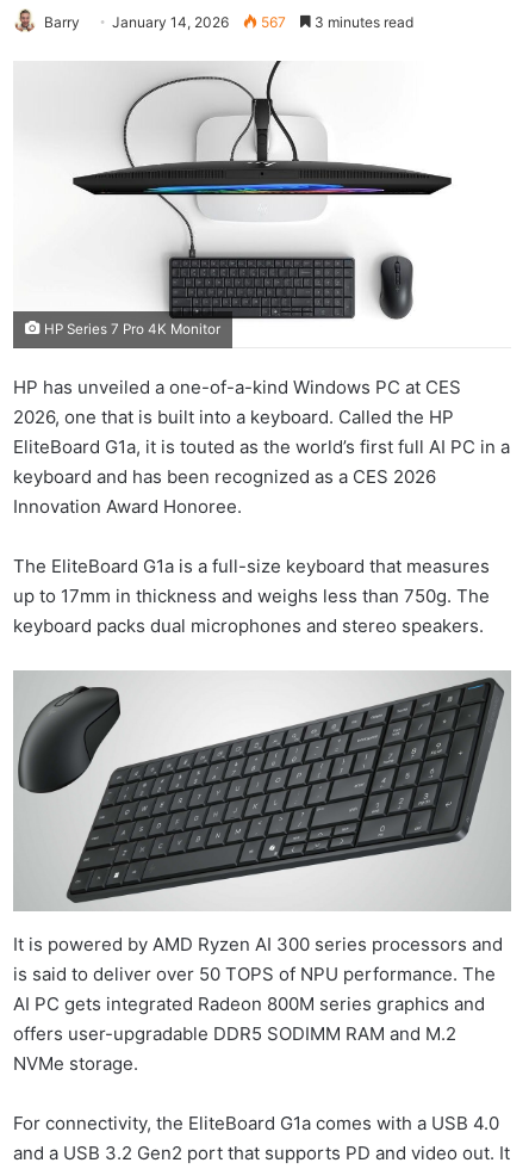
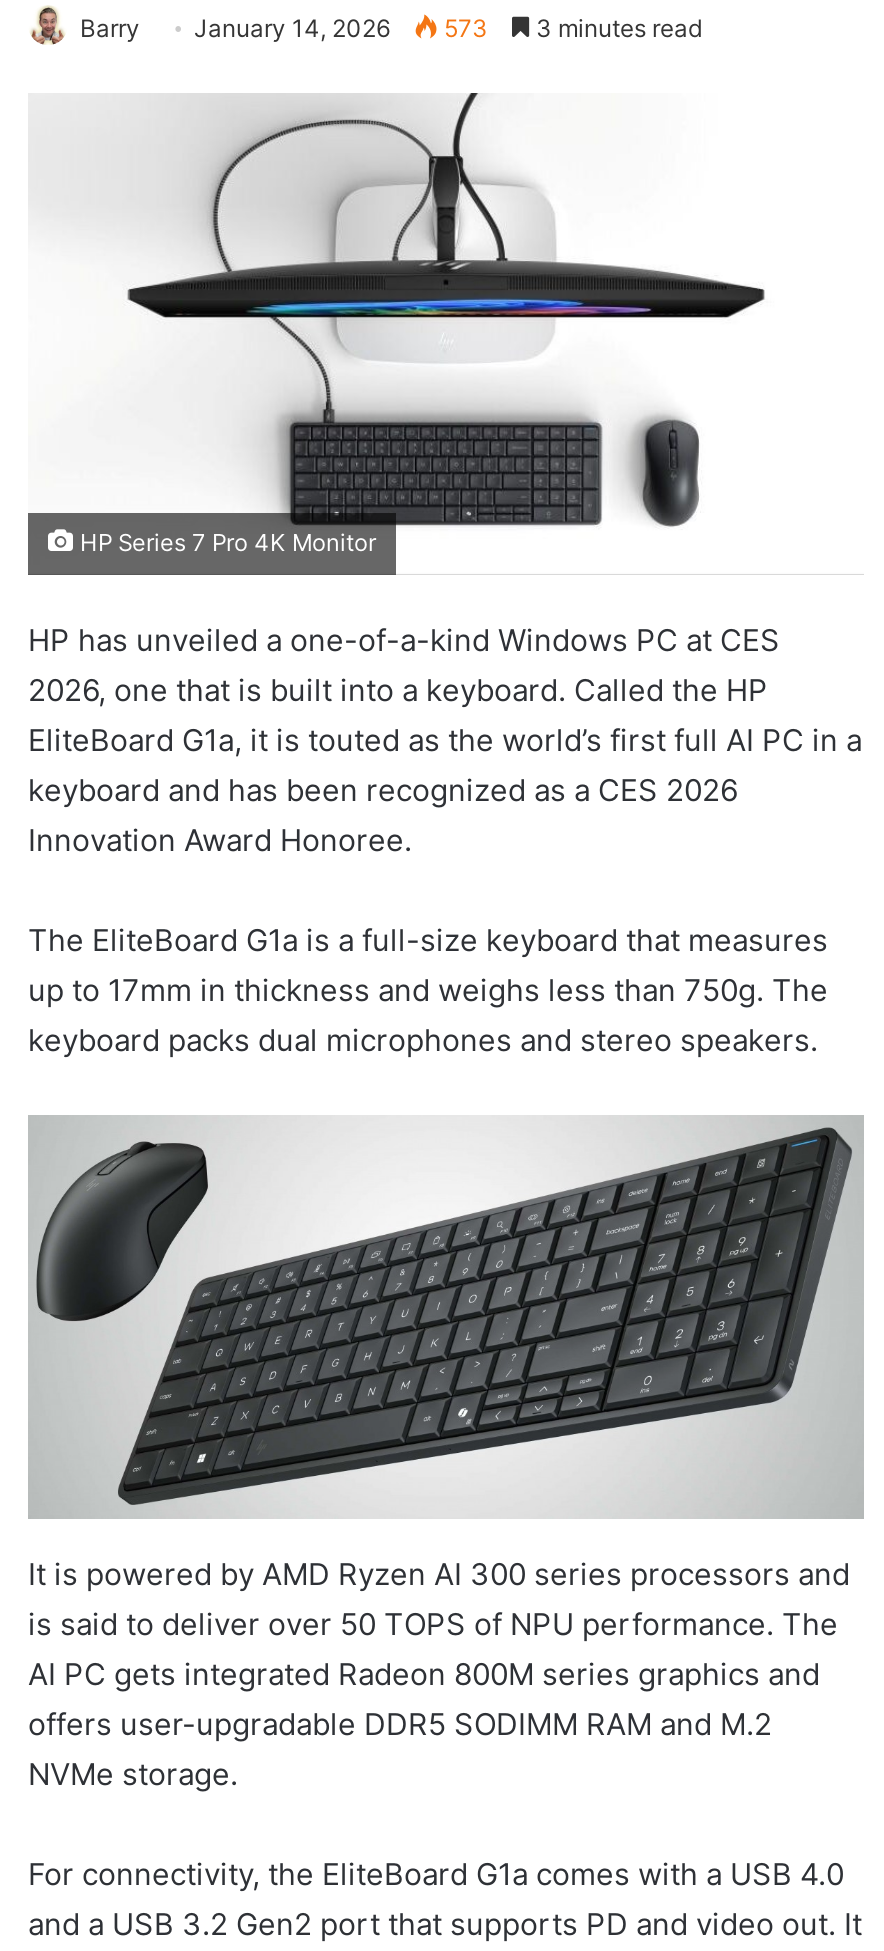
- Barry January 14, 2026 567 3 minutes read
+ Barry January 14, 2026 573 3 minutes read
